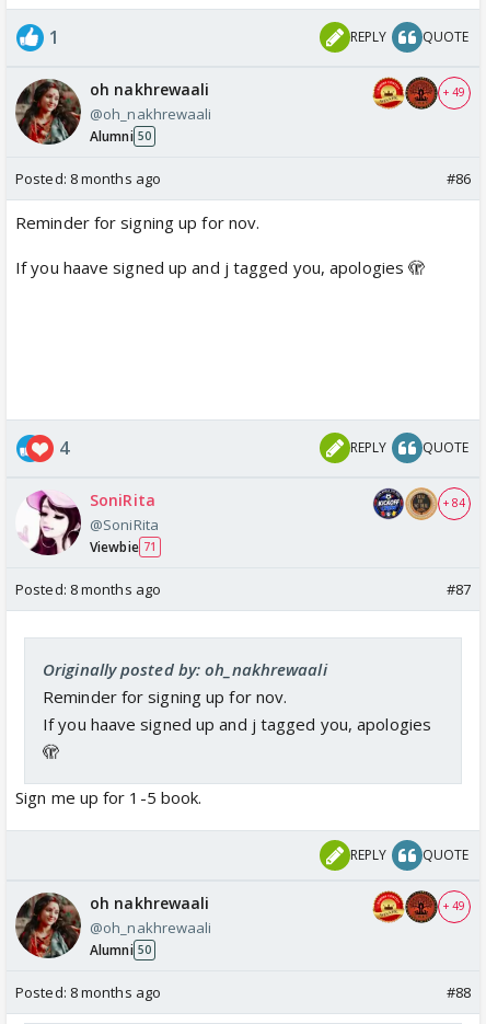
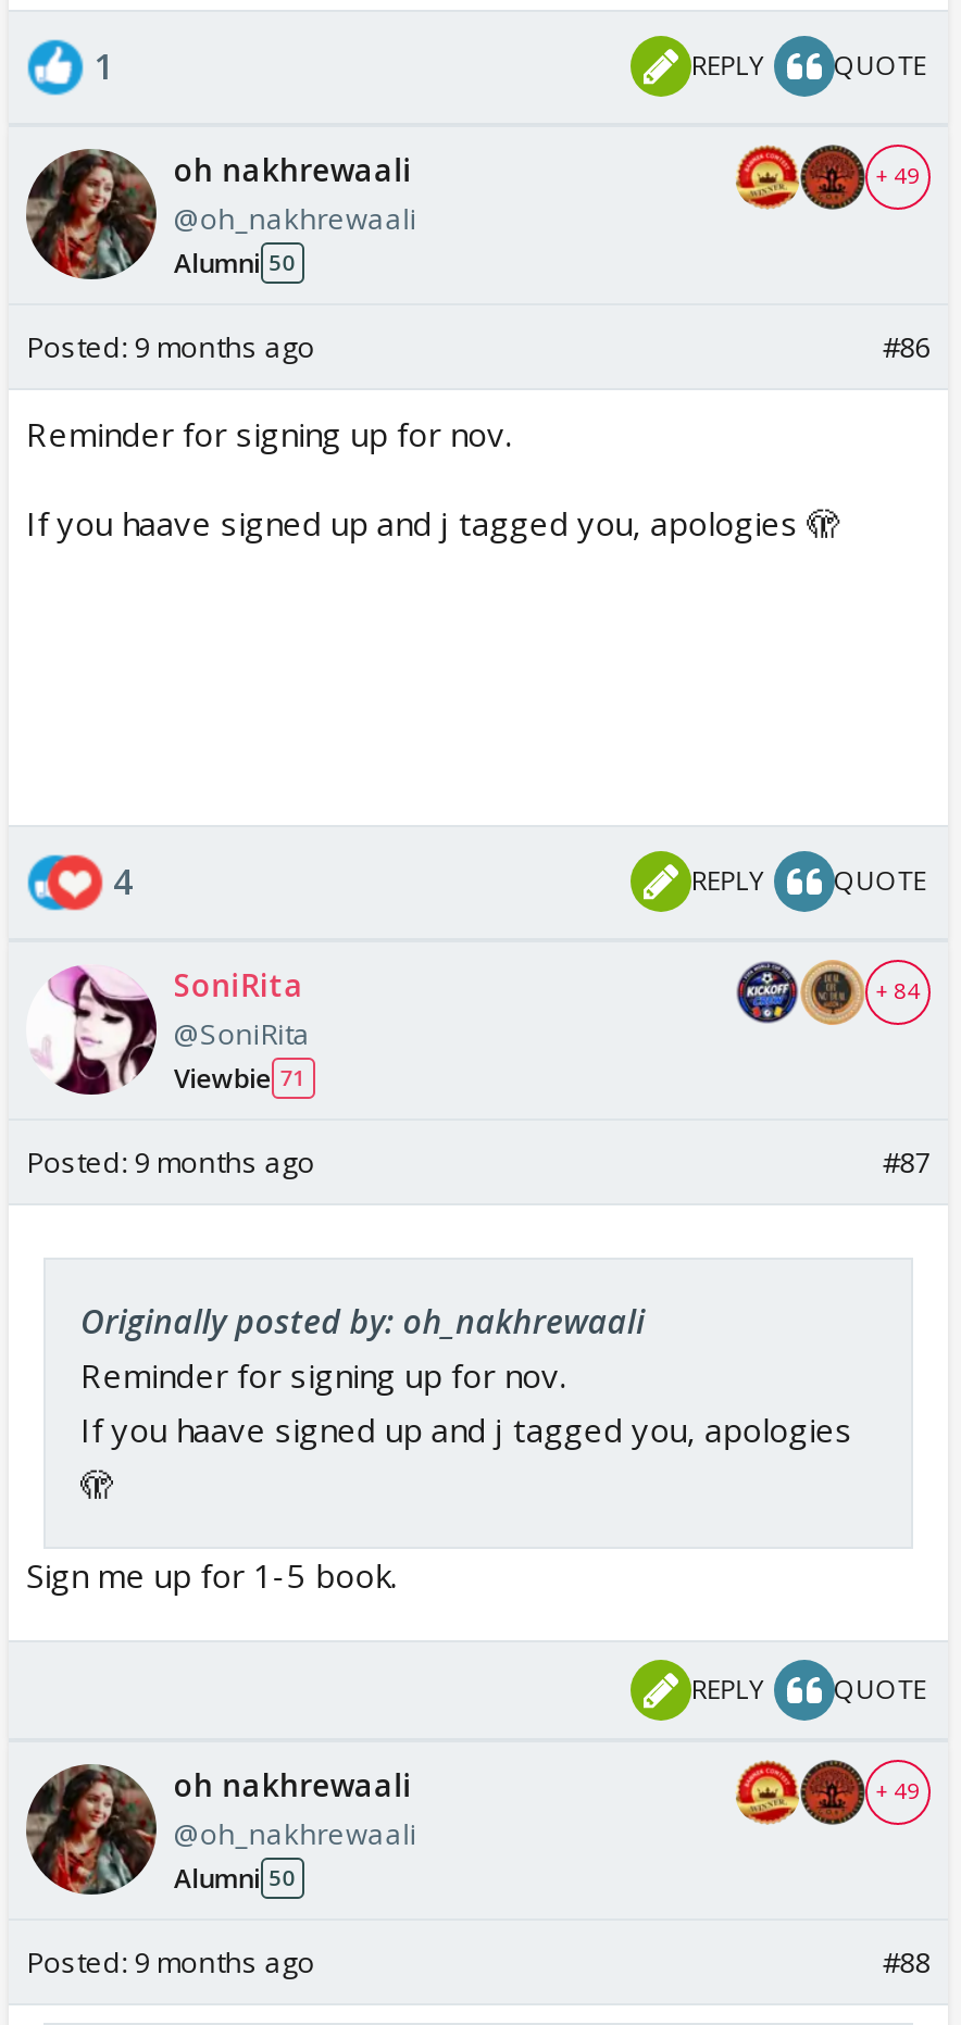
- Posted: 8 months ago
+ Posted: 9 months ago

- Posted: 8 months ago
+ Posted: 9 months ago

- Posted: 8 months ago
+ Posted: 9 months ago
